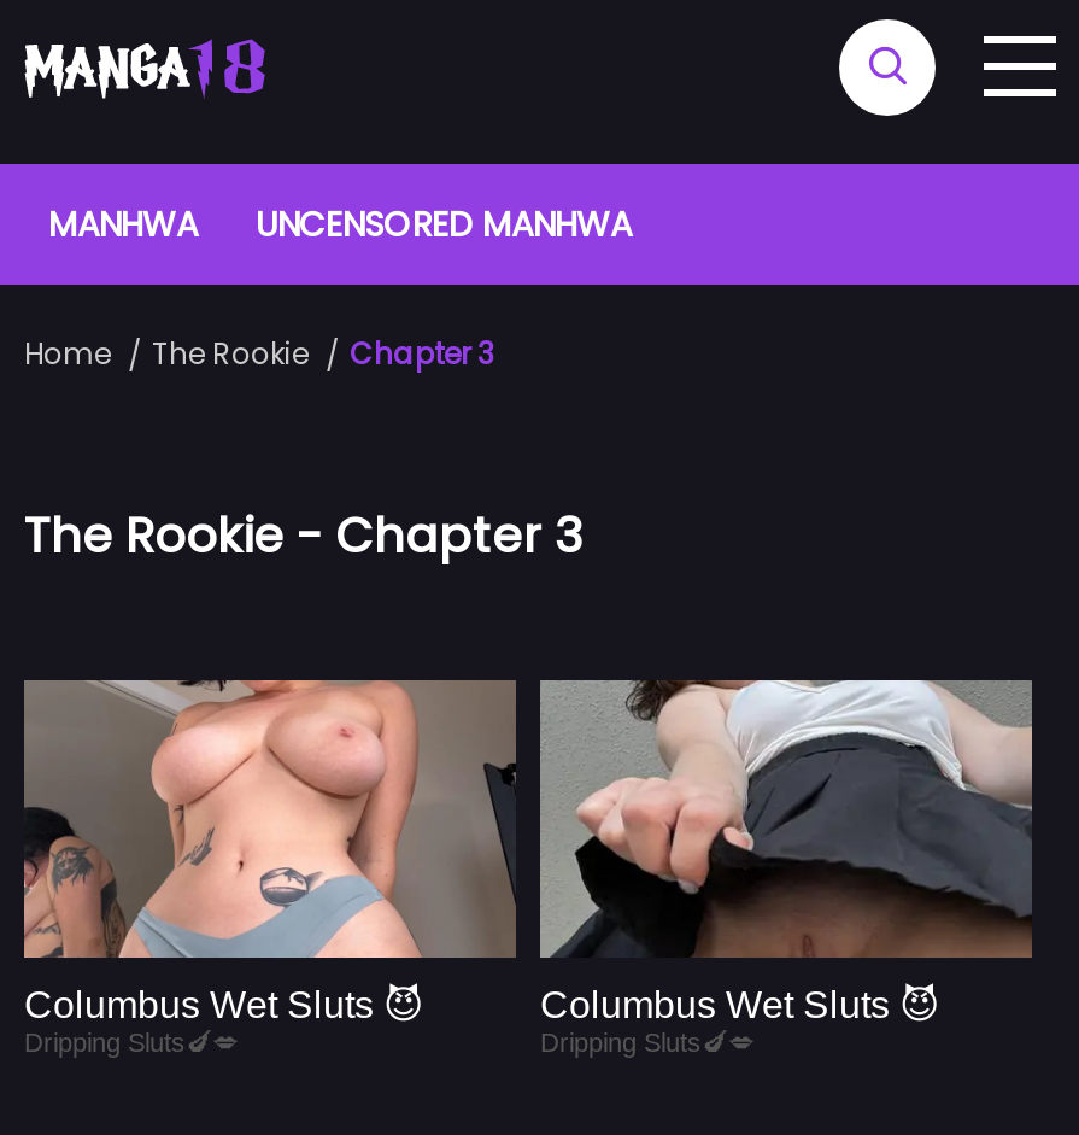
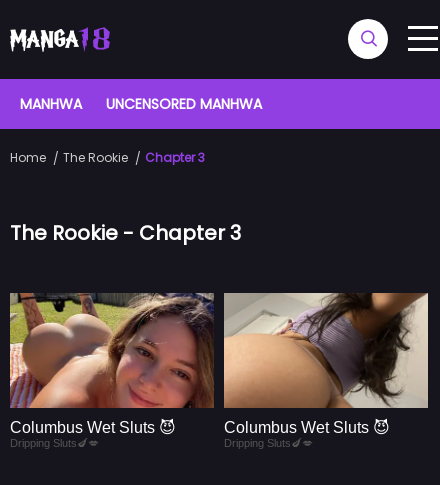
- [image]
+ [image]

- [image]
+ [image]
